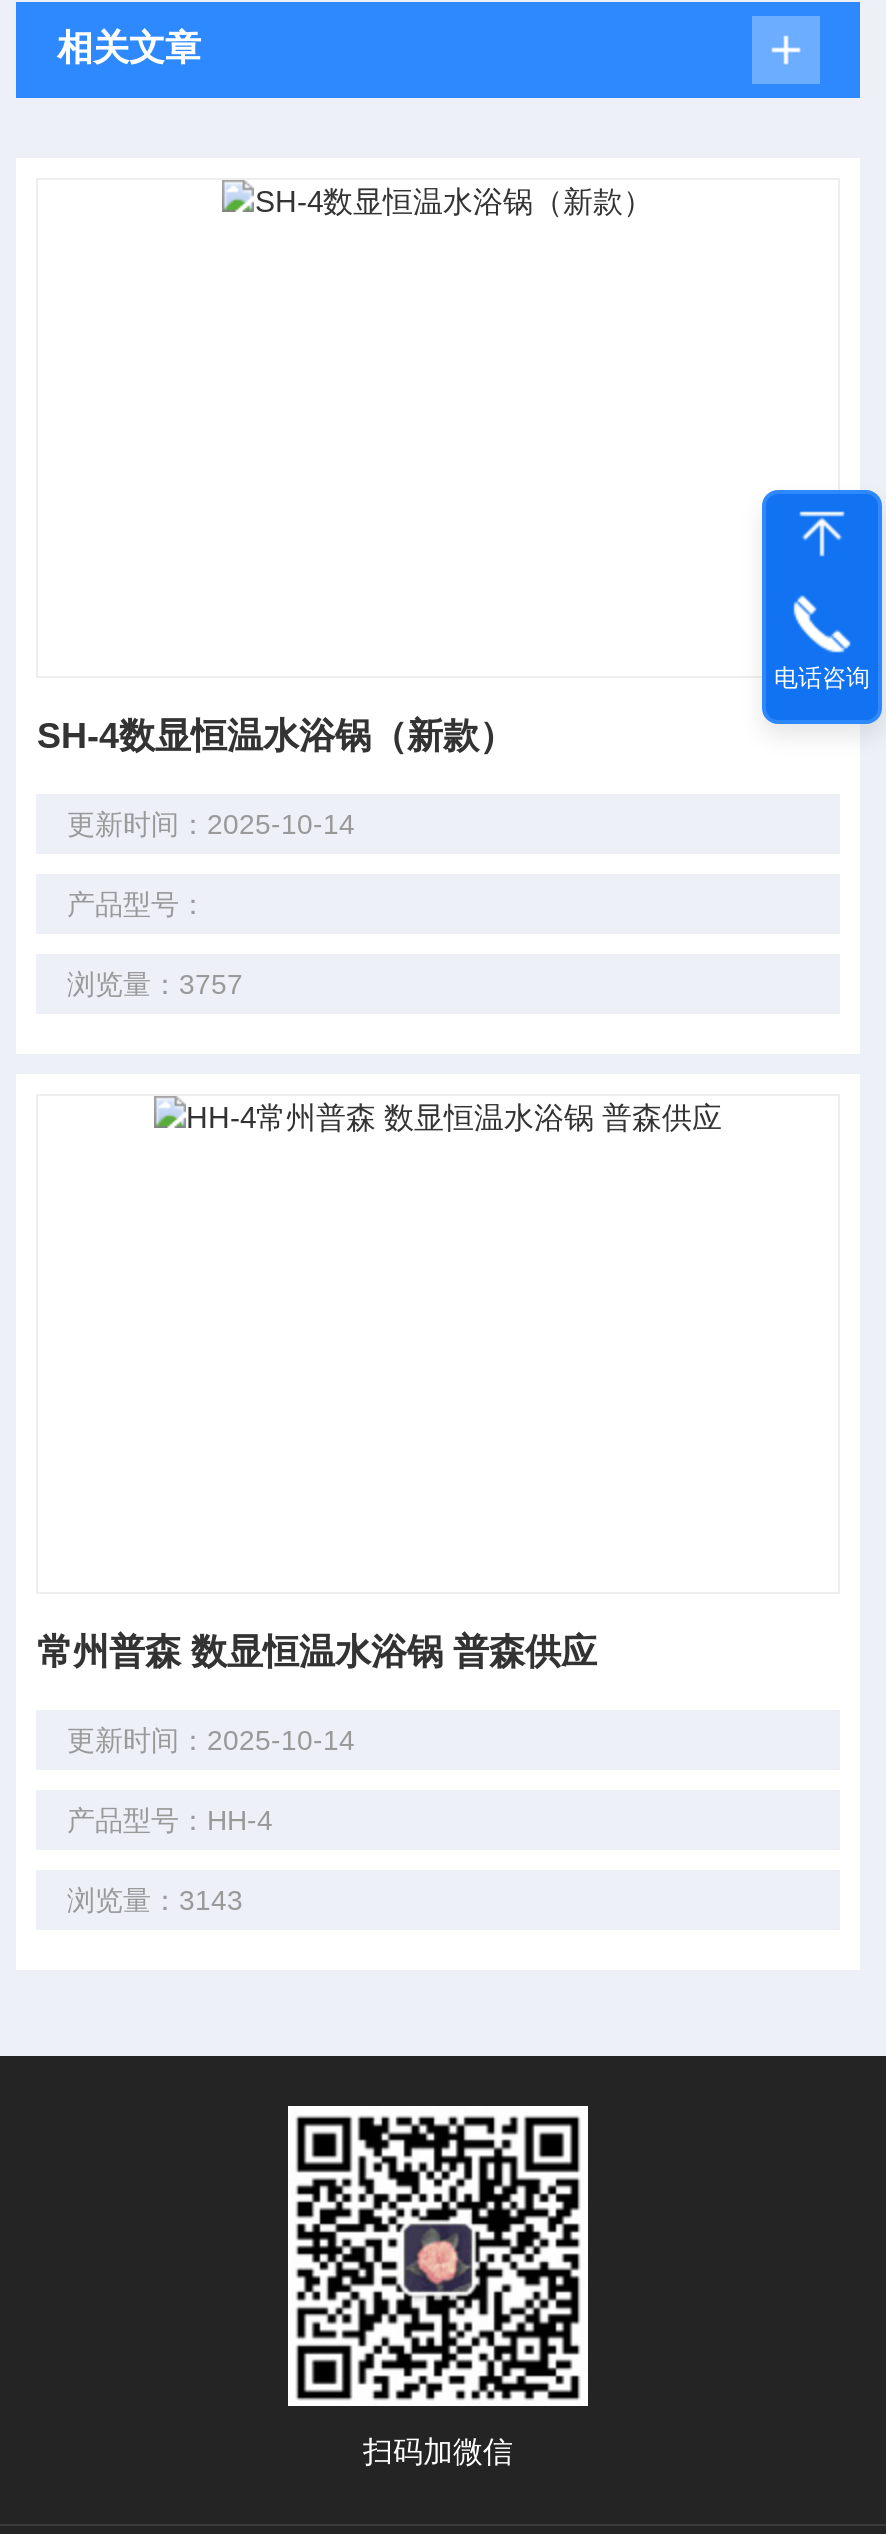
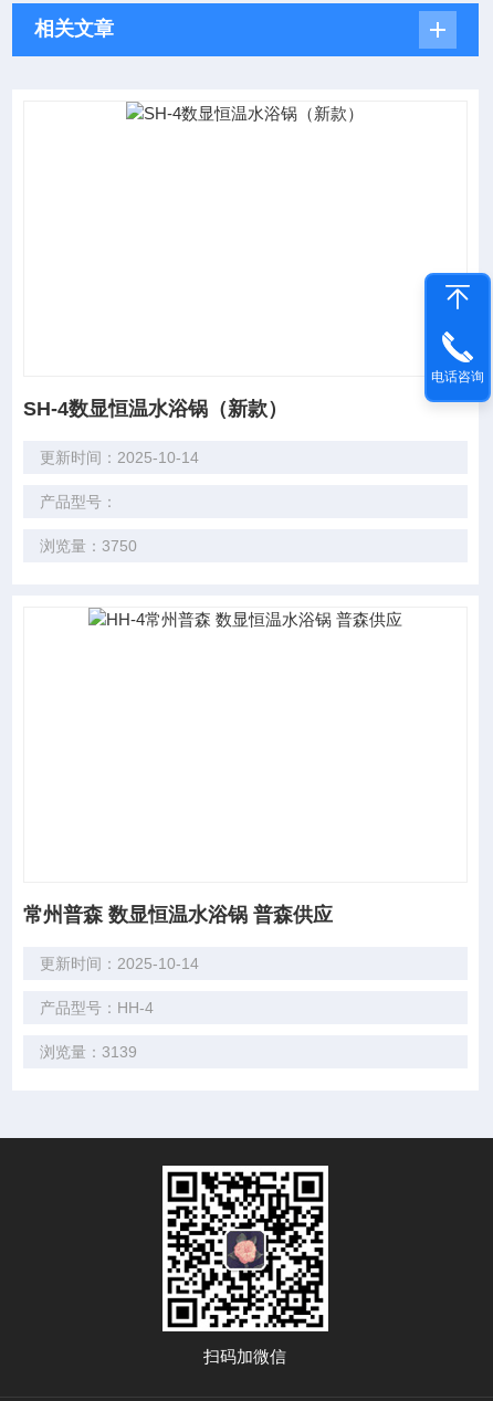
- 浏览量：3757
+ 浏览量：3750

- 浏览量：3143
+ 浏览量：3139
